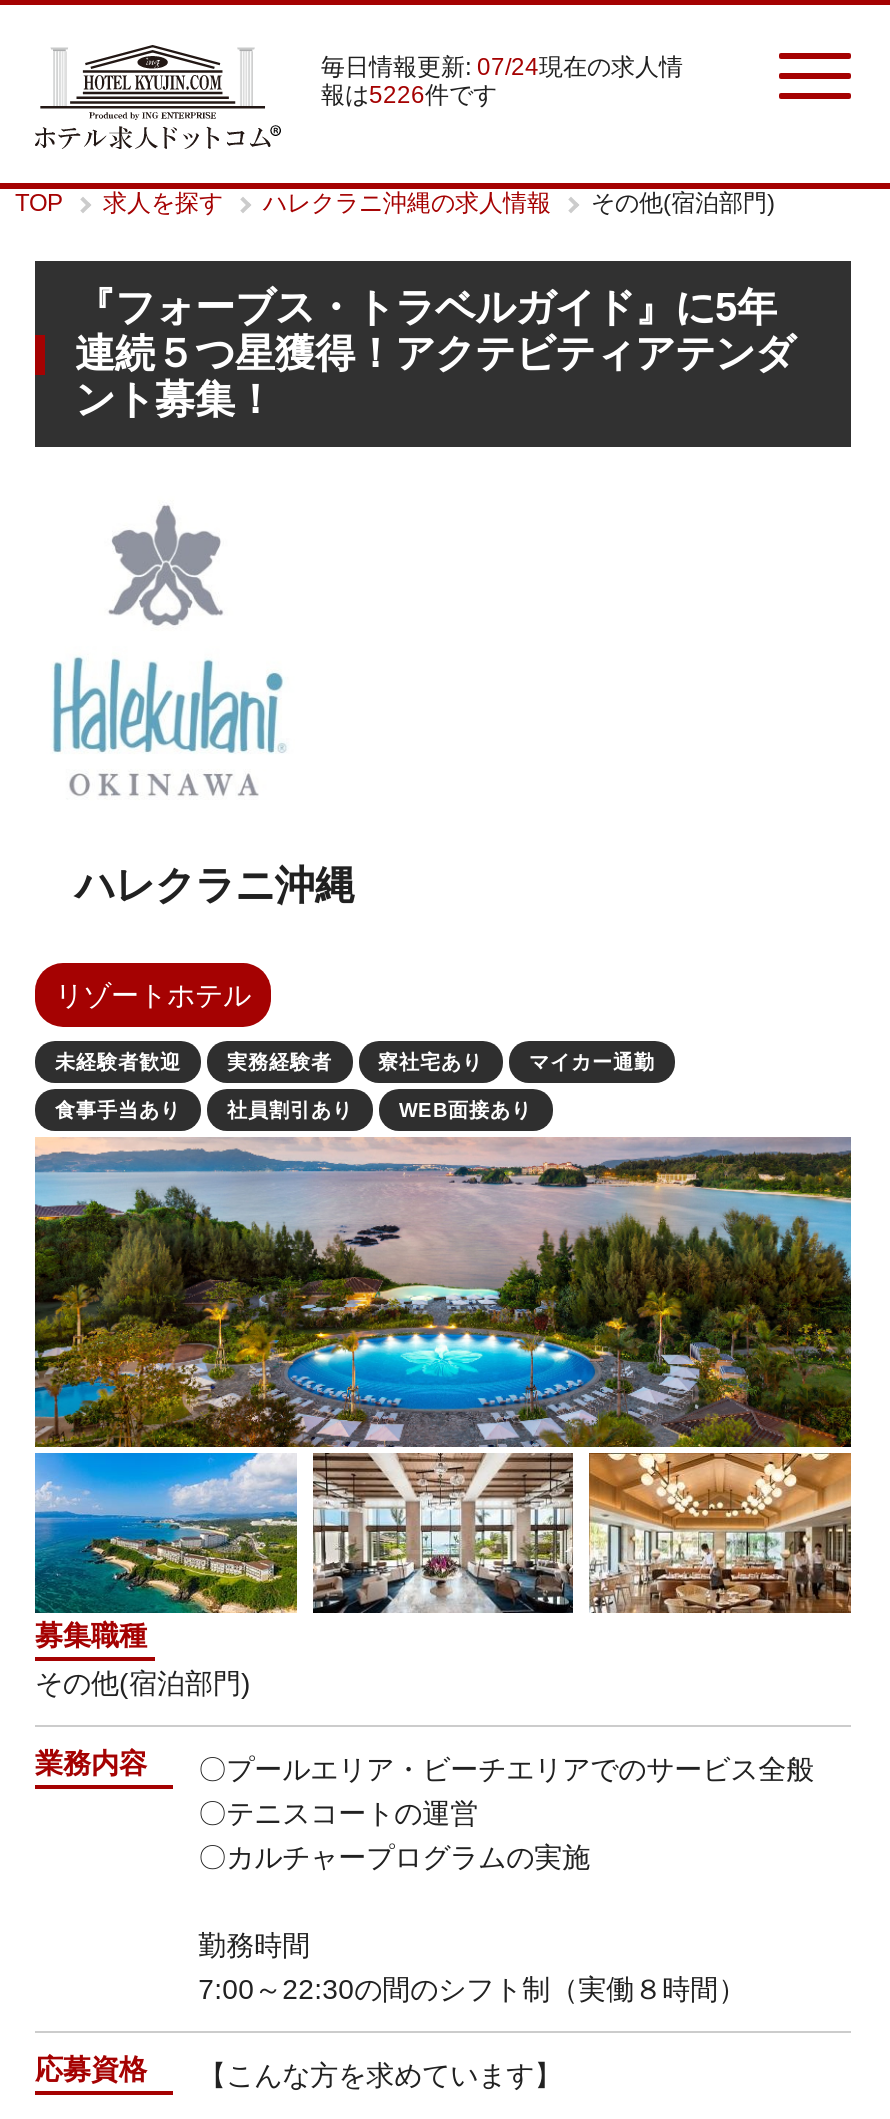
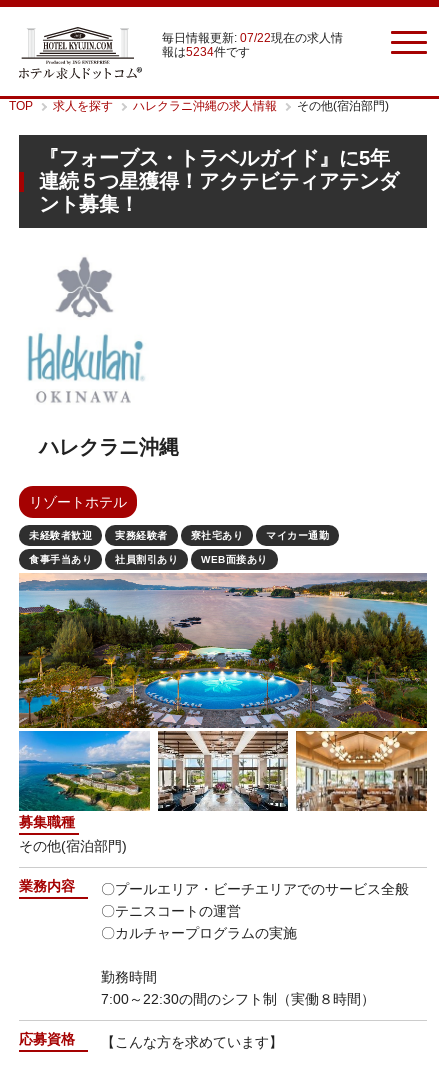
- 毎日情報更新: 07/24現在の求人情
+ 毎日情報更新: 07/22現在の求人情

- 報は5226件です
+ 報は5234件です
